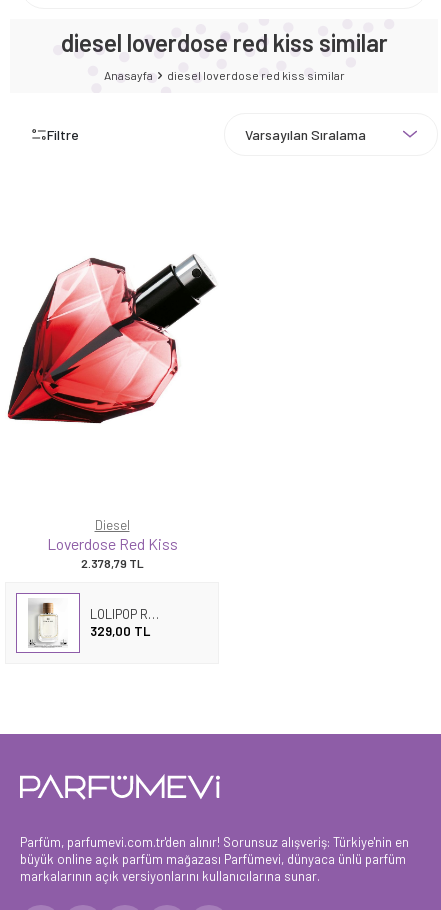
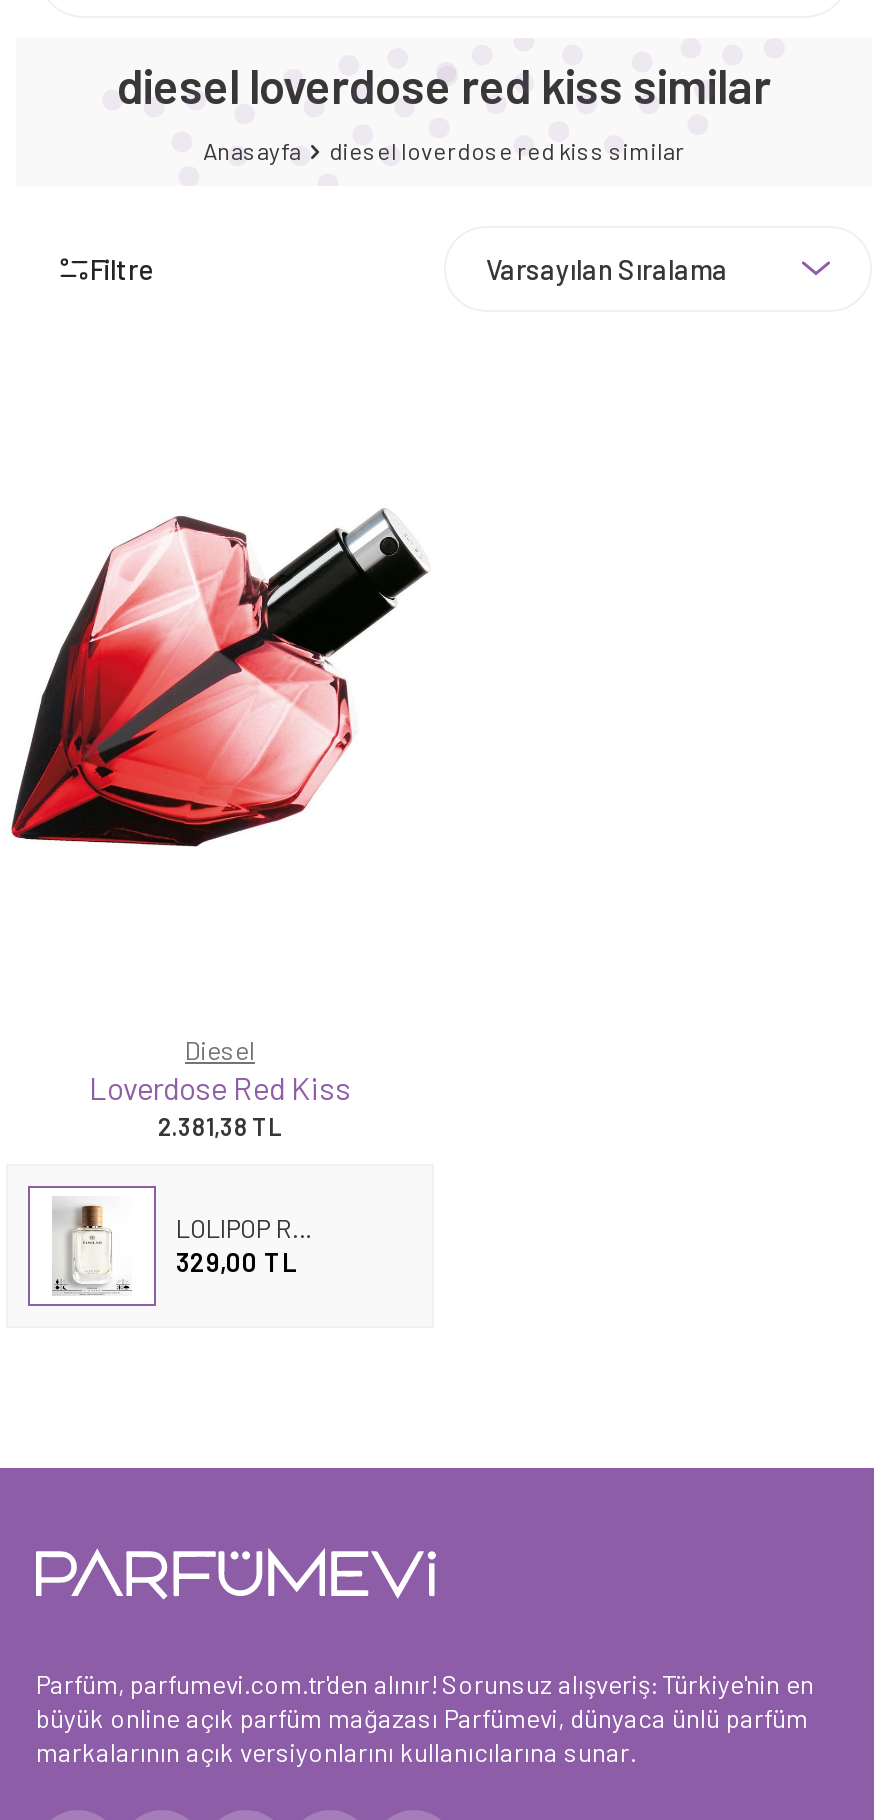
- 2.378,79 TL
+ 2.381,38 TL
